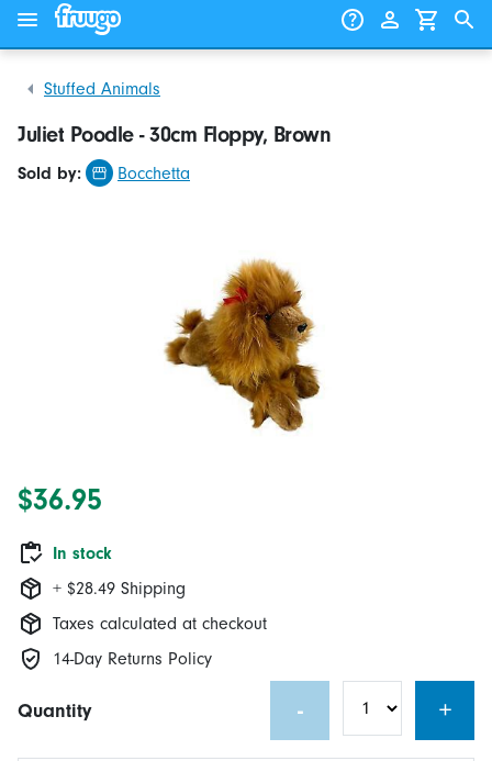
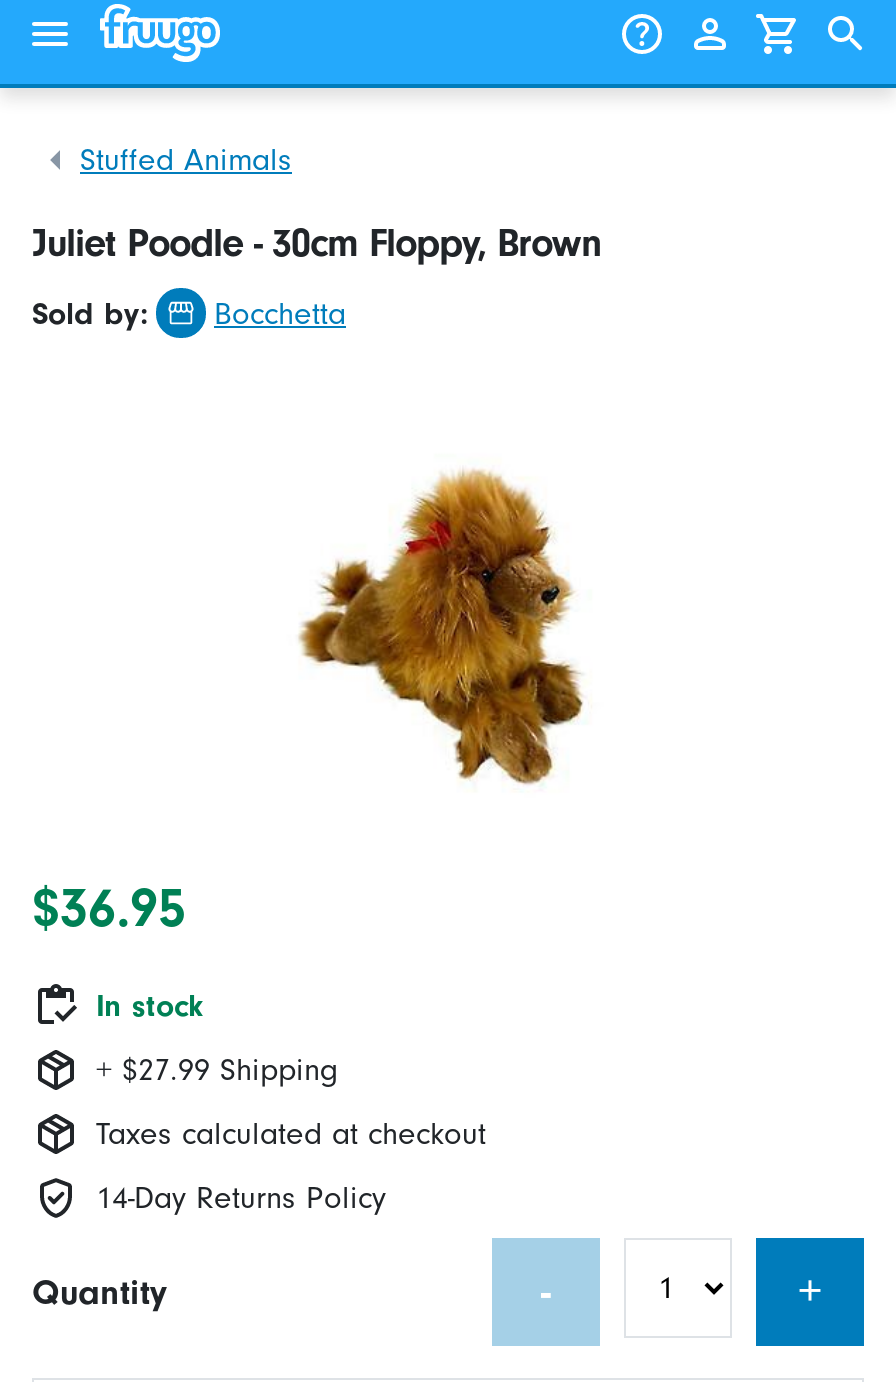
- + $28.49 Shipping
+ + $27.99 Shipping
